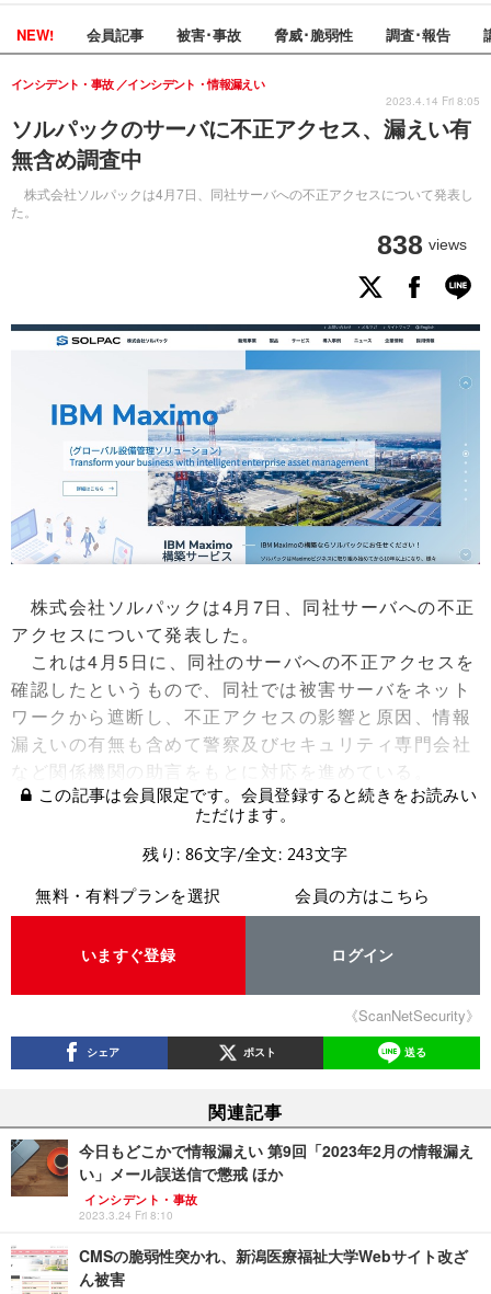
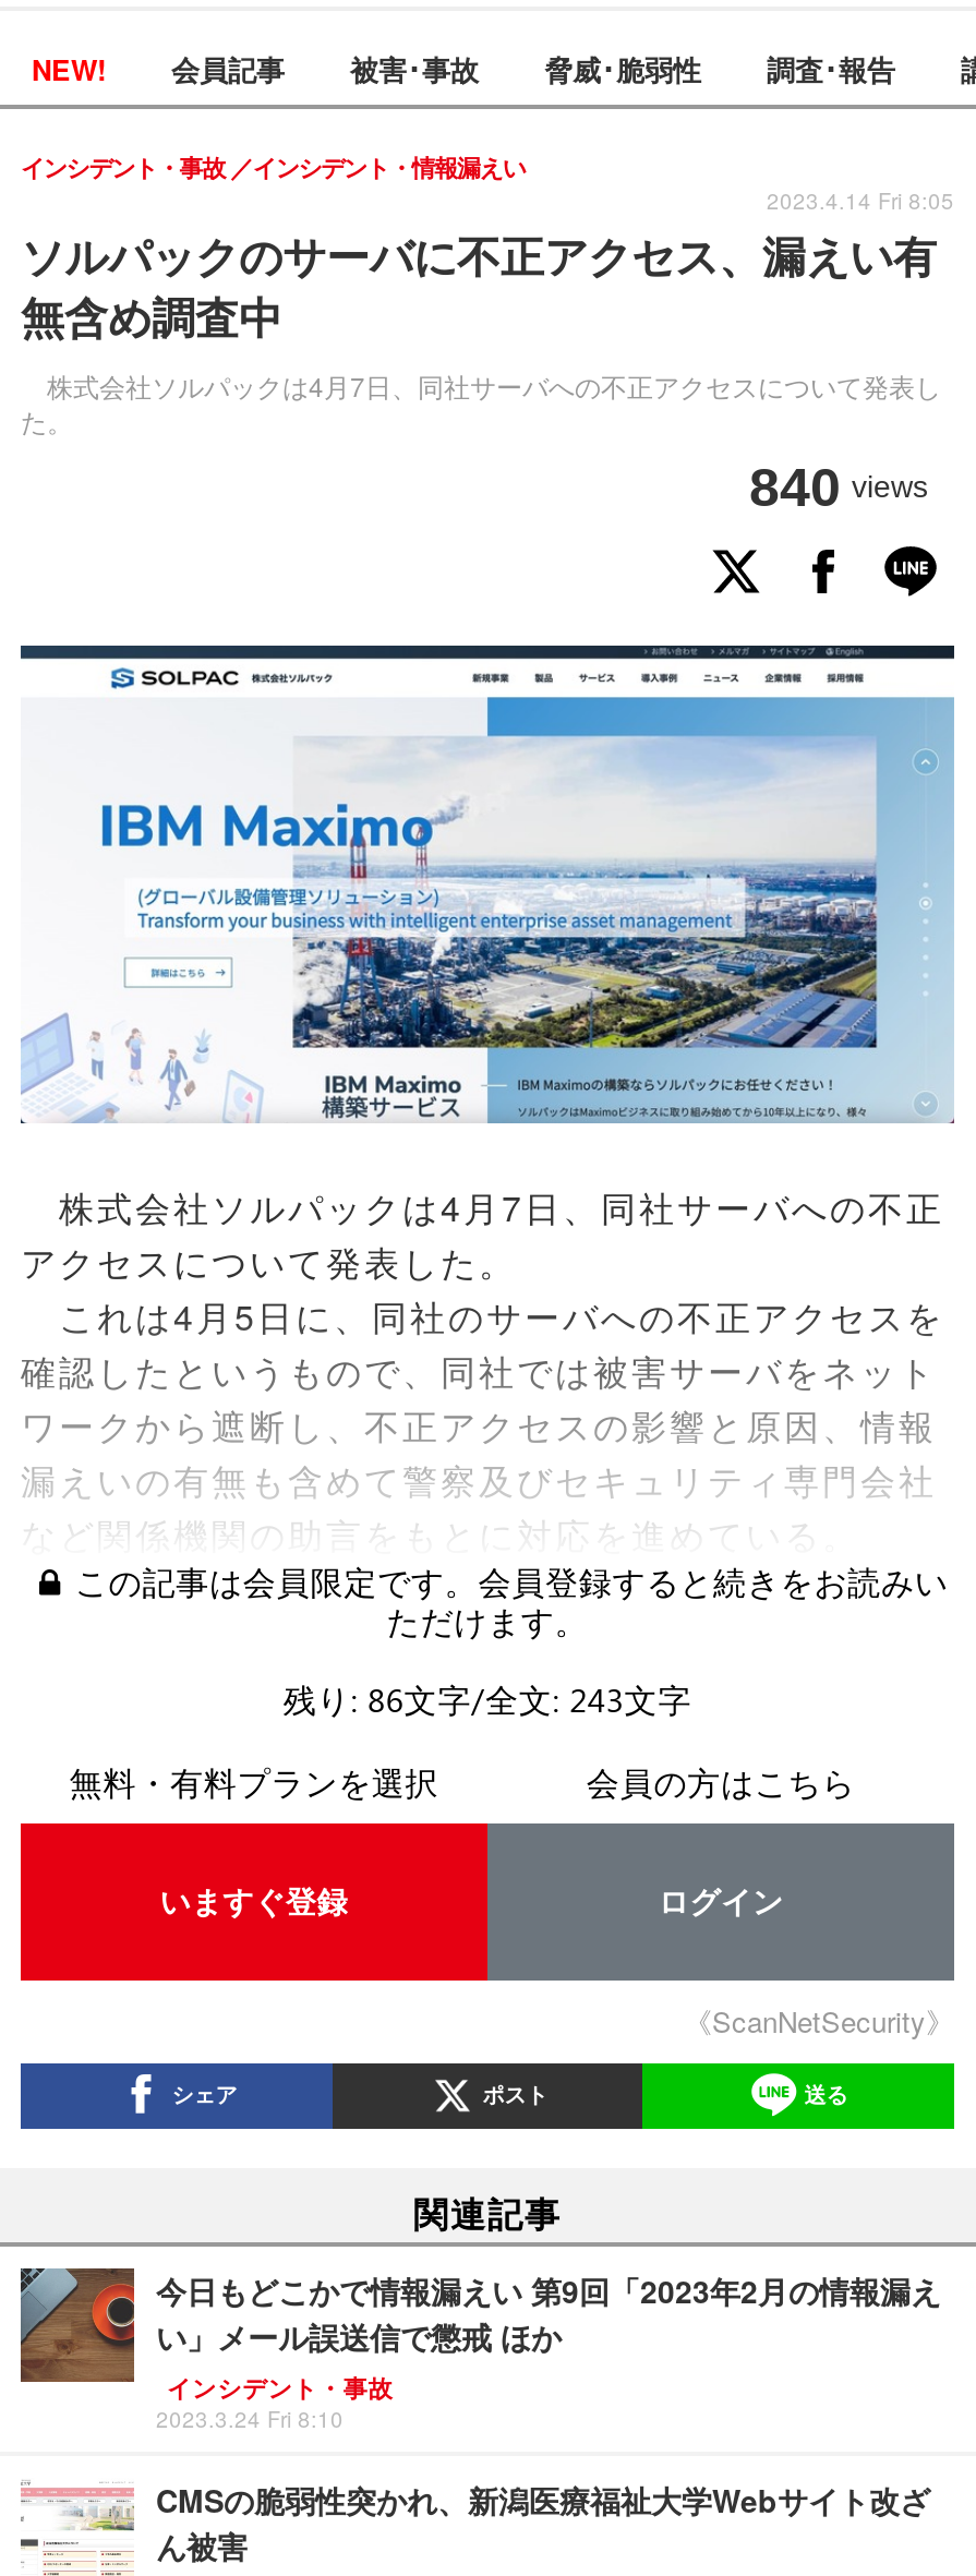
- 838 views
+ 840 views
